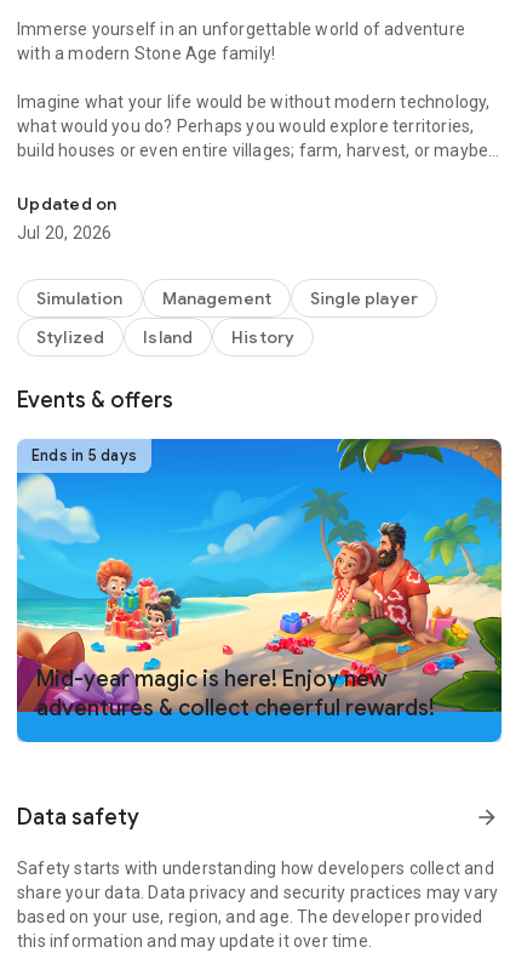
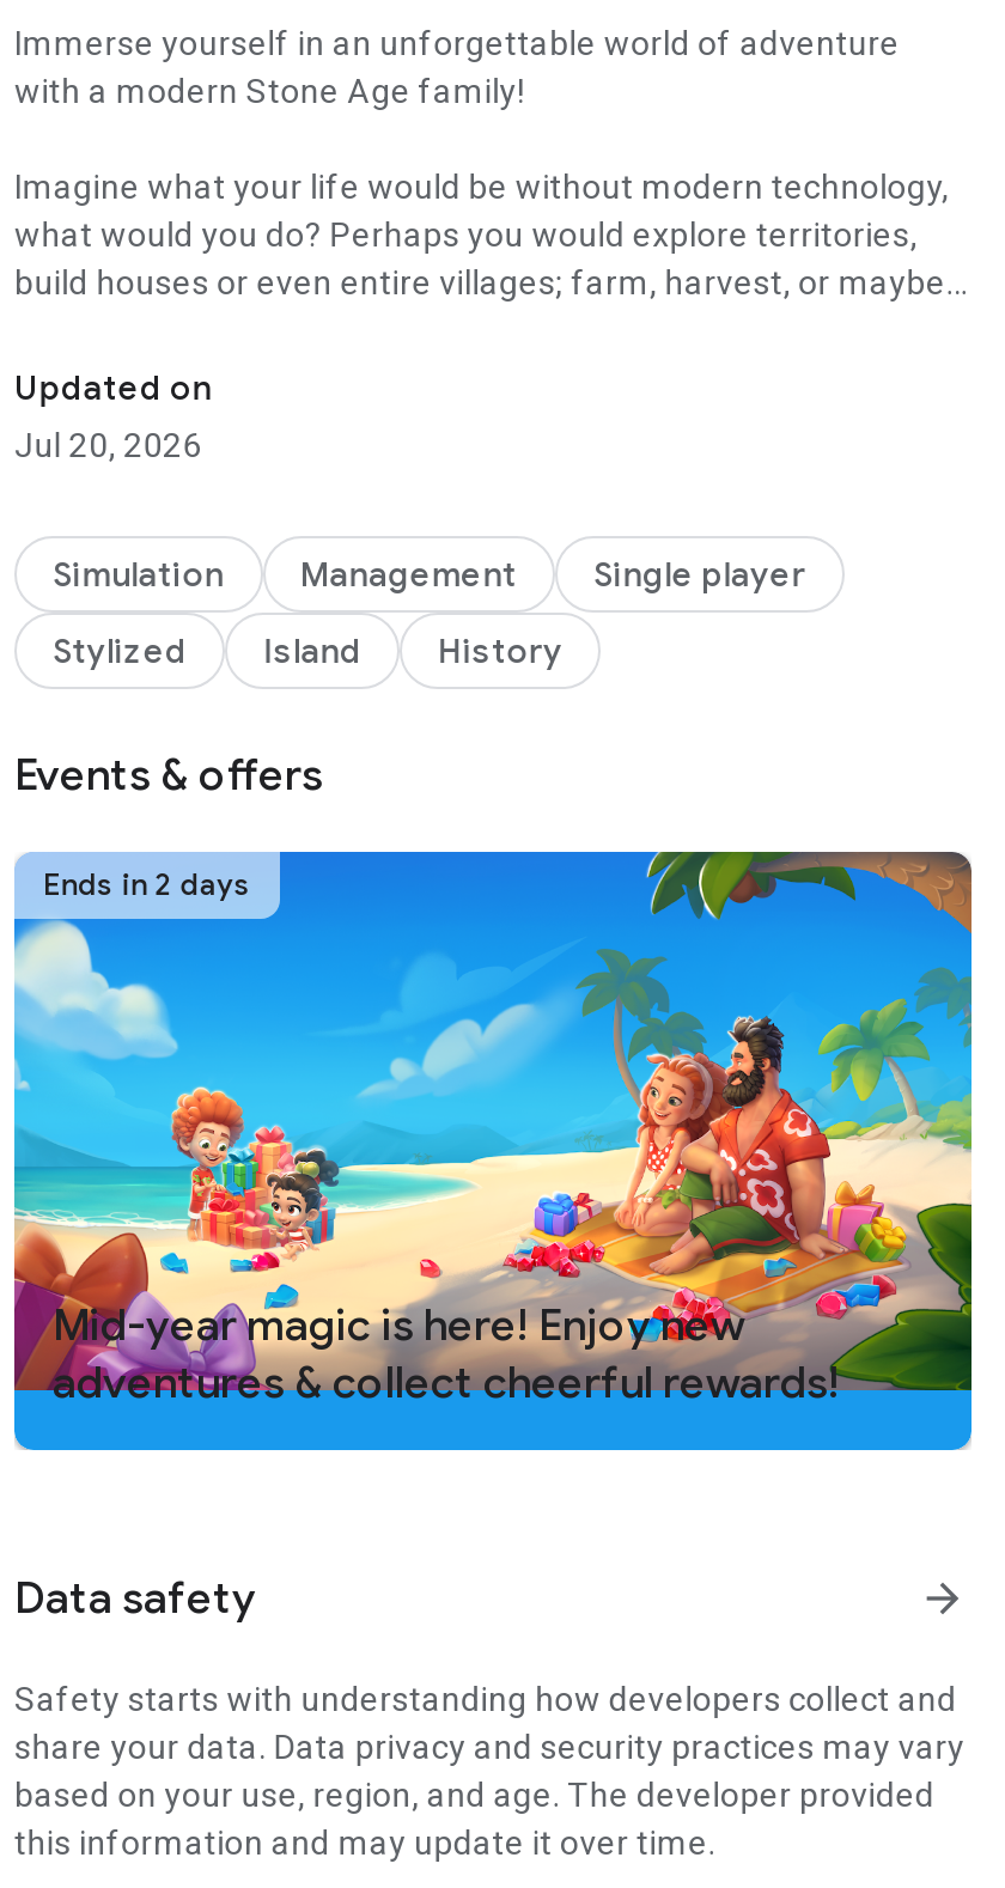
- Ends in 5 days
+ Ends in 2 days
